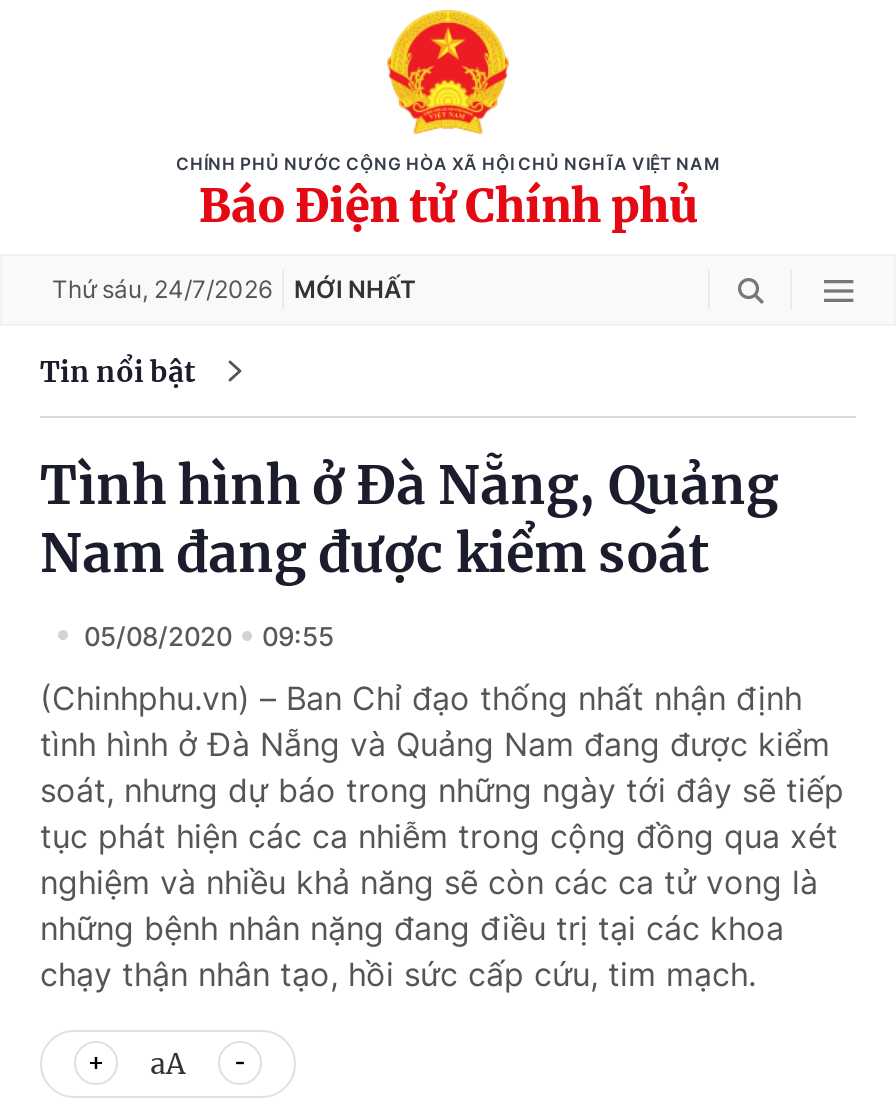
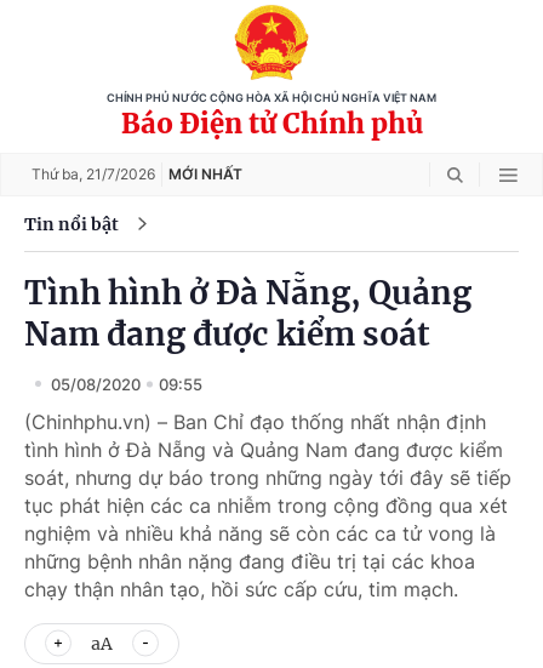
- Thứ sáu, 24/7/2026 MỚI NHẤT
+ Thứ ba, 21/7/2026 MỚI NHẤT
